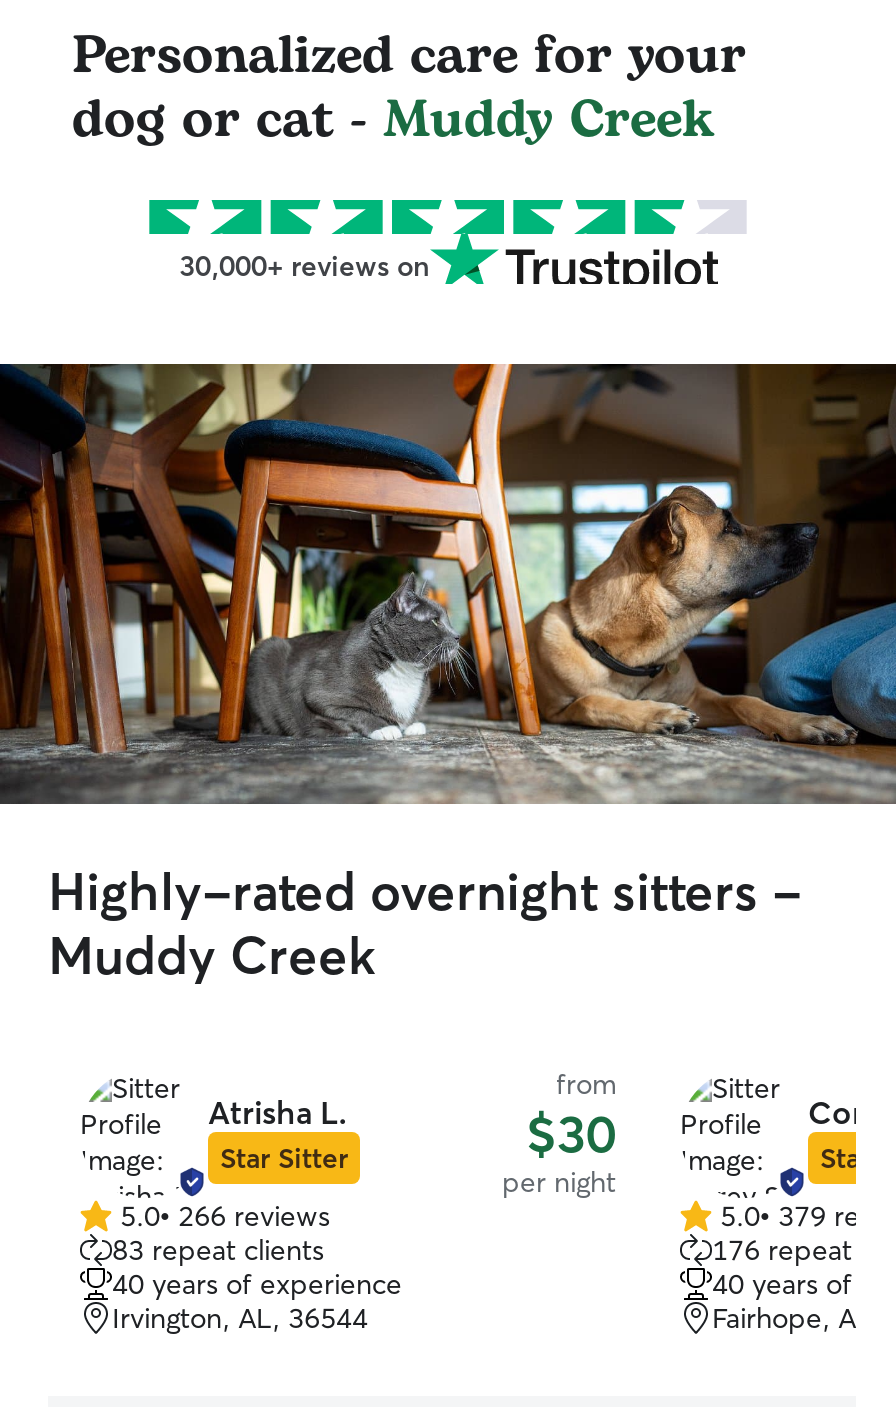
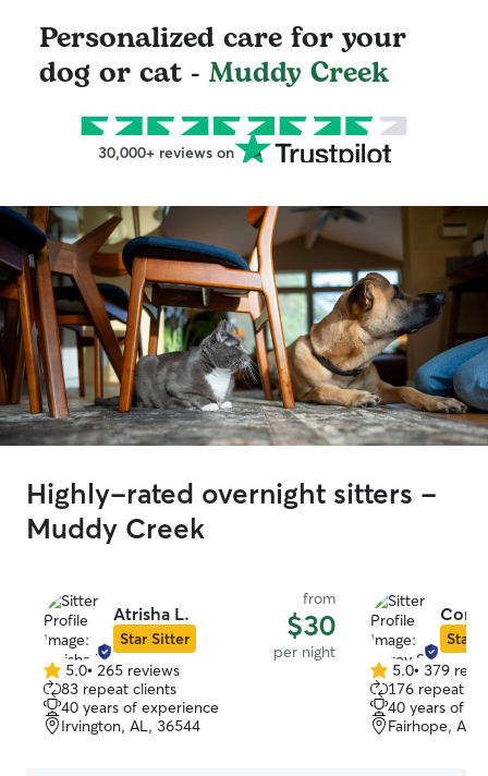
- 5.0• 266 reviews
+ 5.0• 265 reviews
